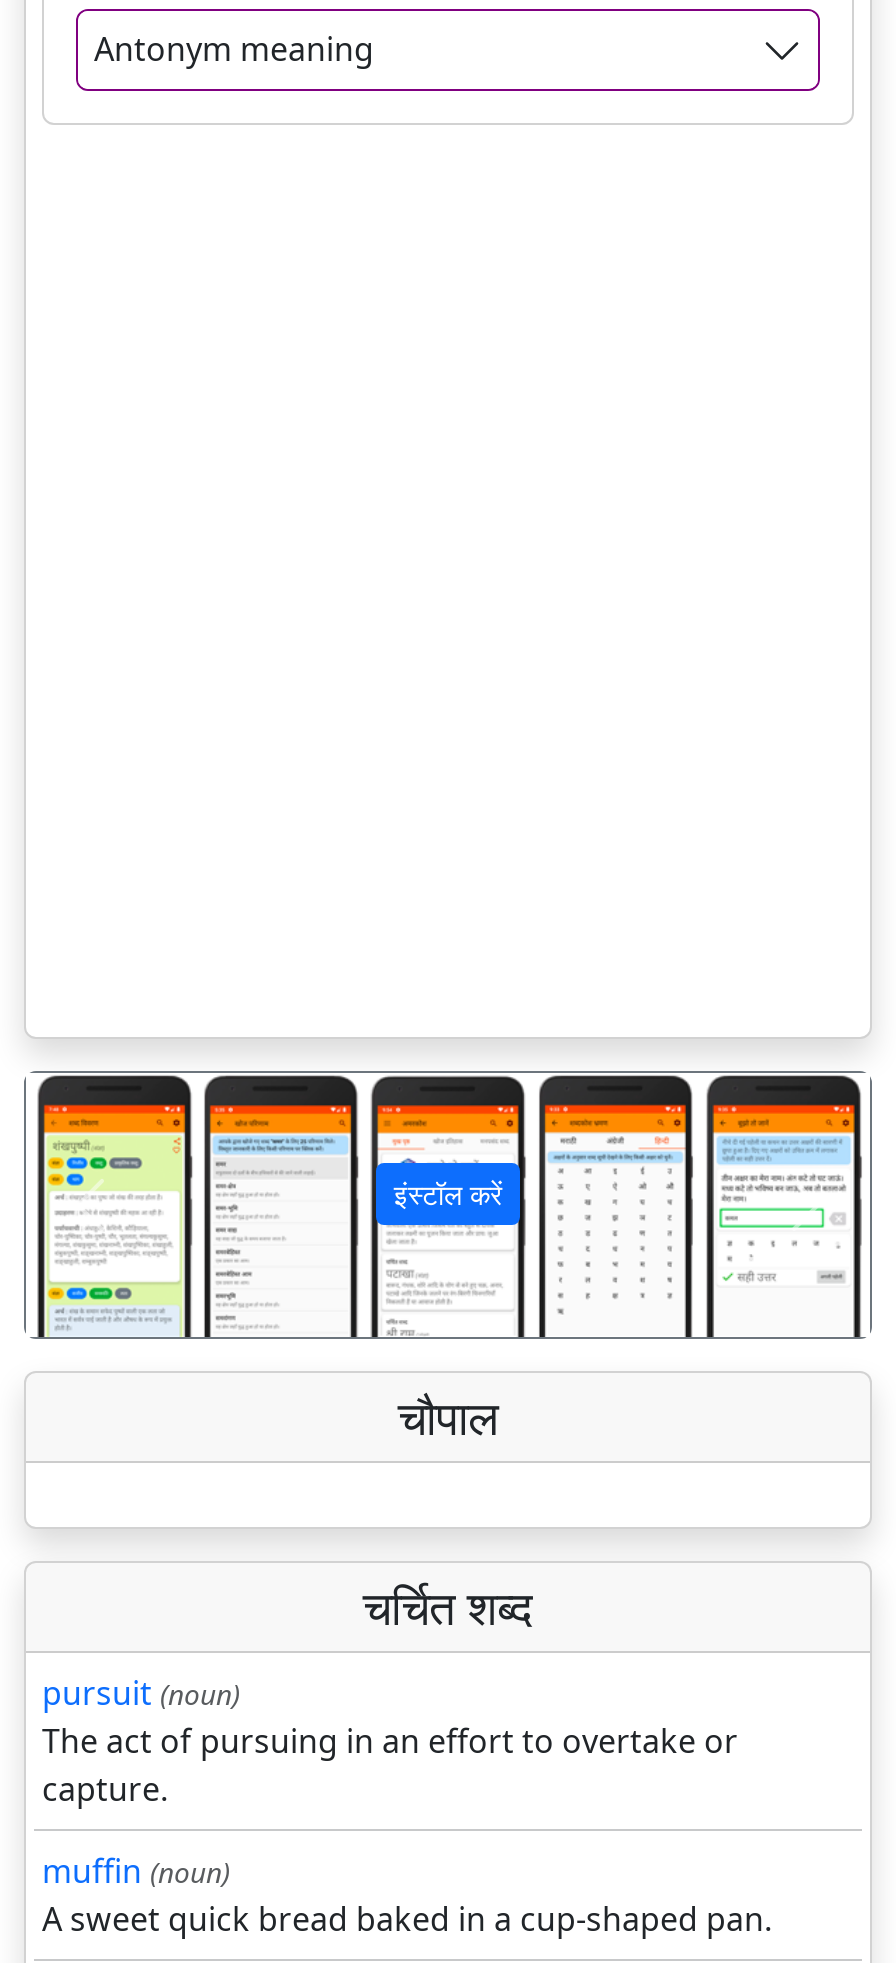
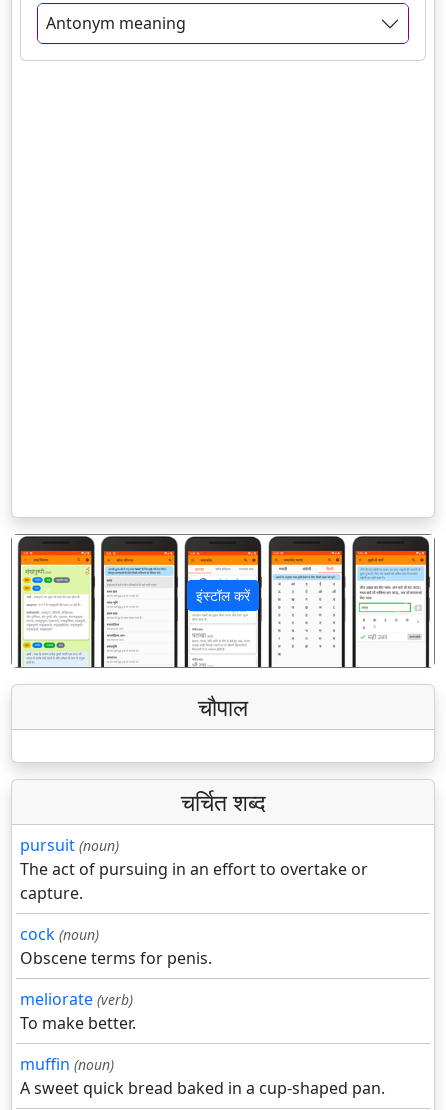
+ cock (noun)
+ Obscene terms for penis.
+ meliorate (verb)
+ To make better.
